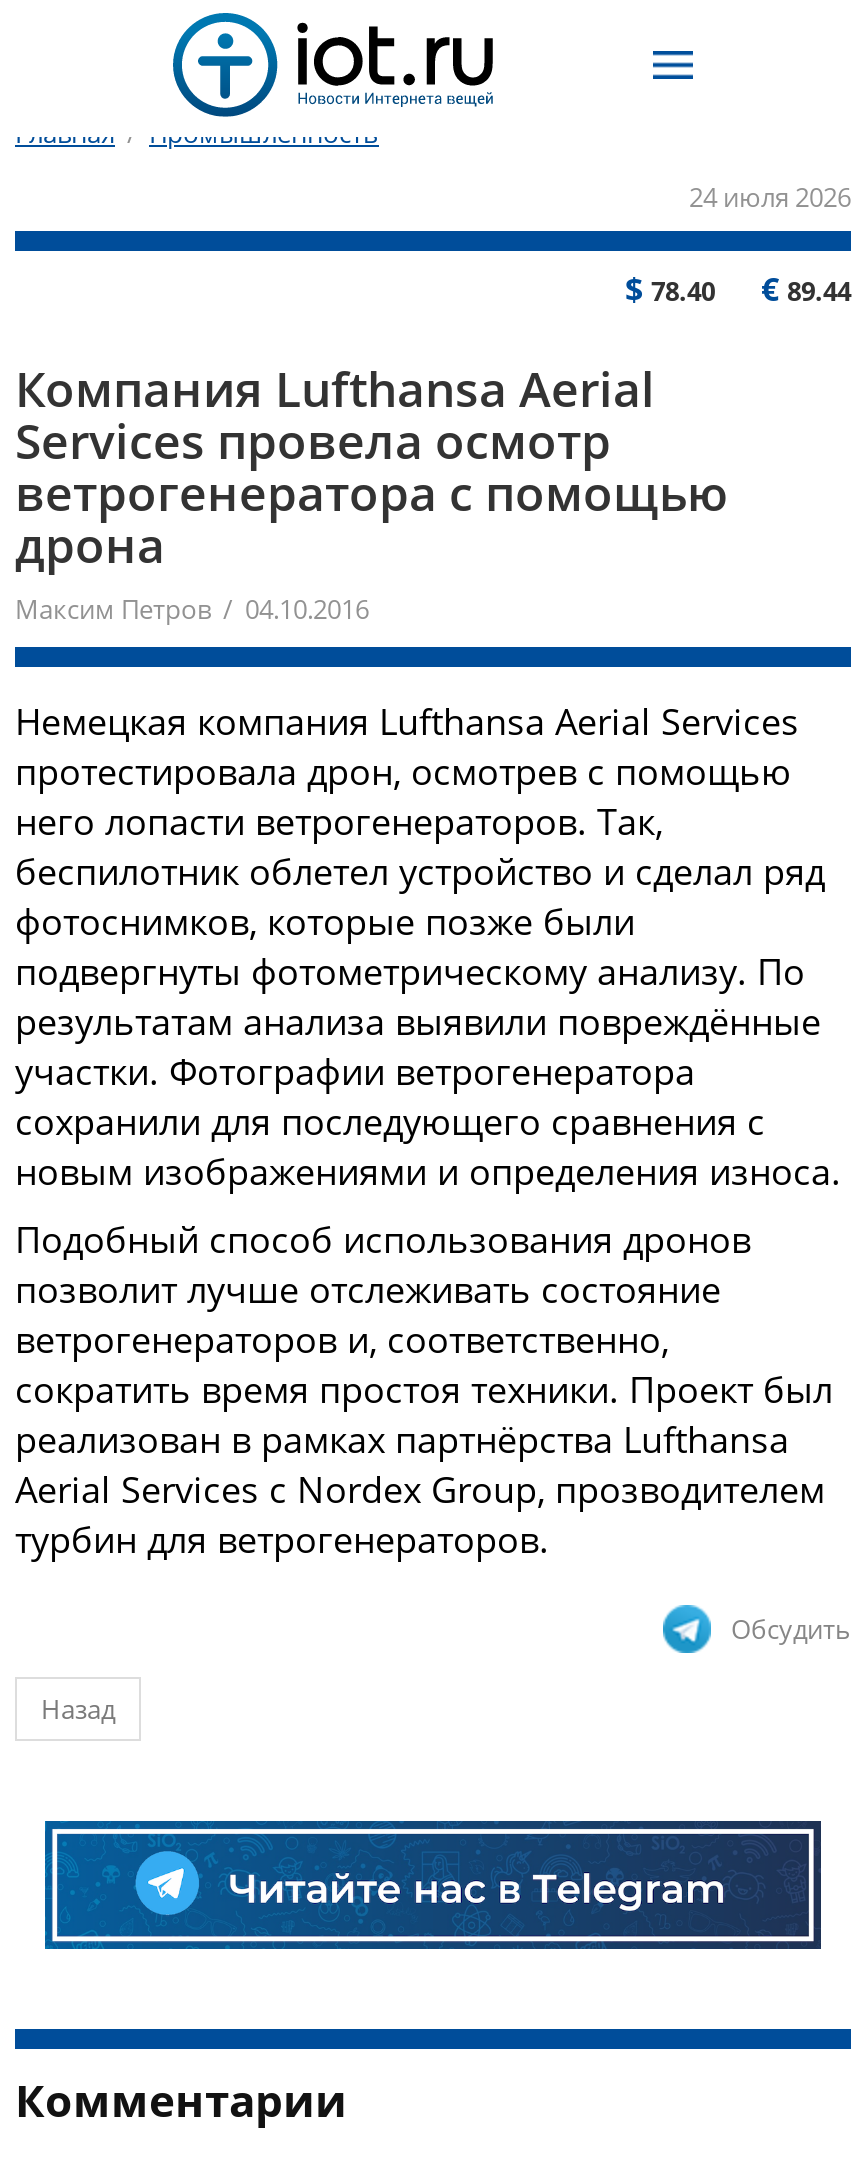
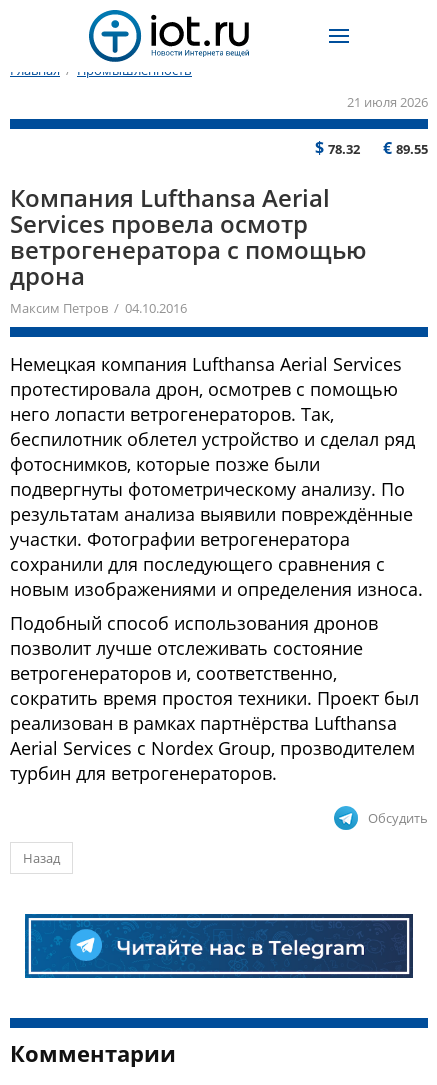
- 24 июля 2026
+ 21 июля 2026

- $78.40
+ $78.32

- €89.44
+ €89.55
